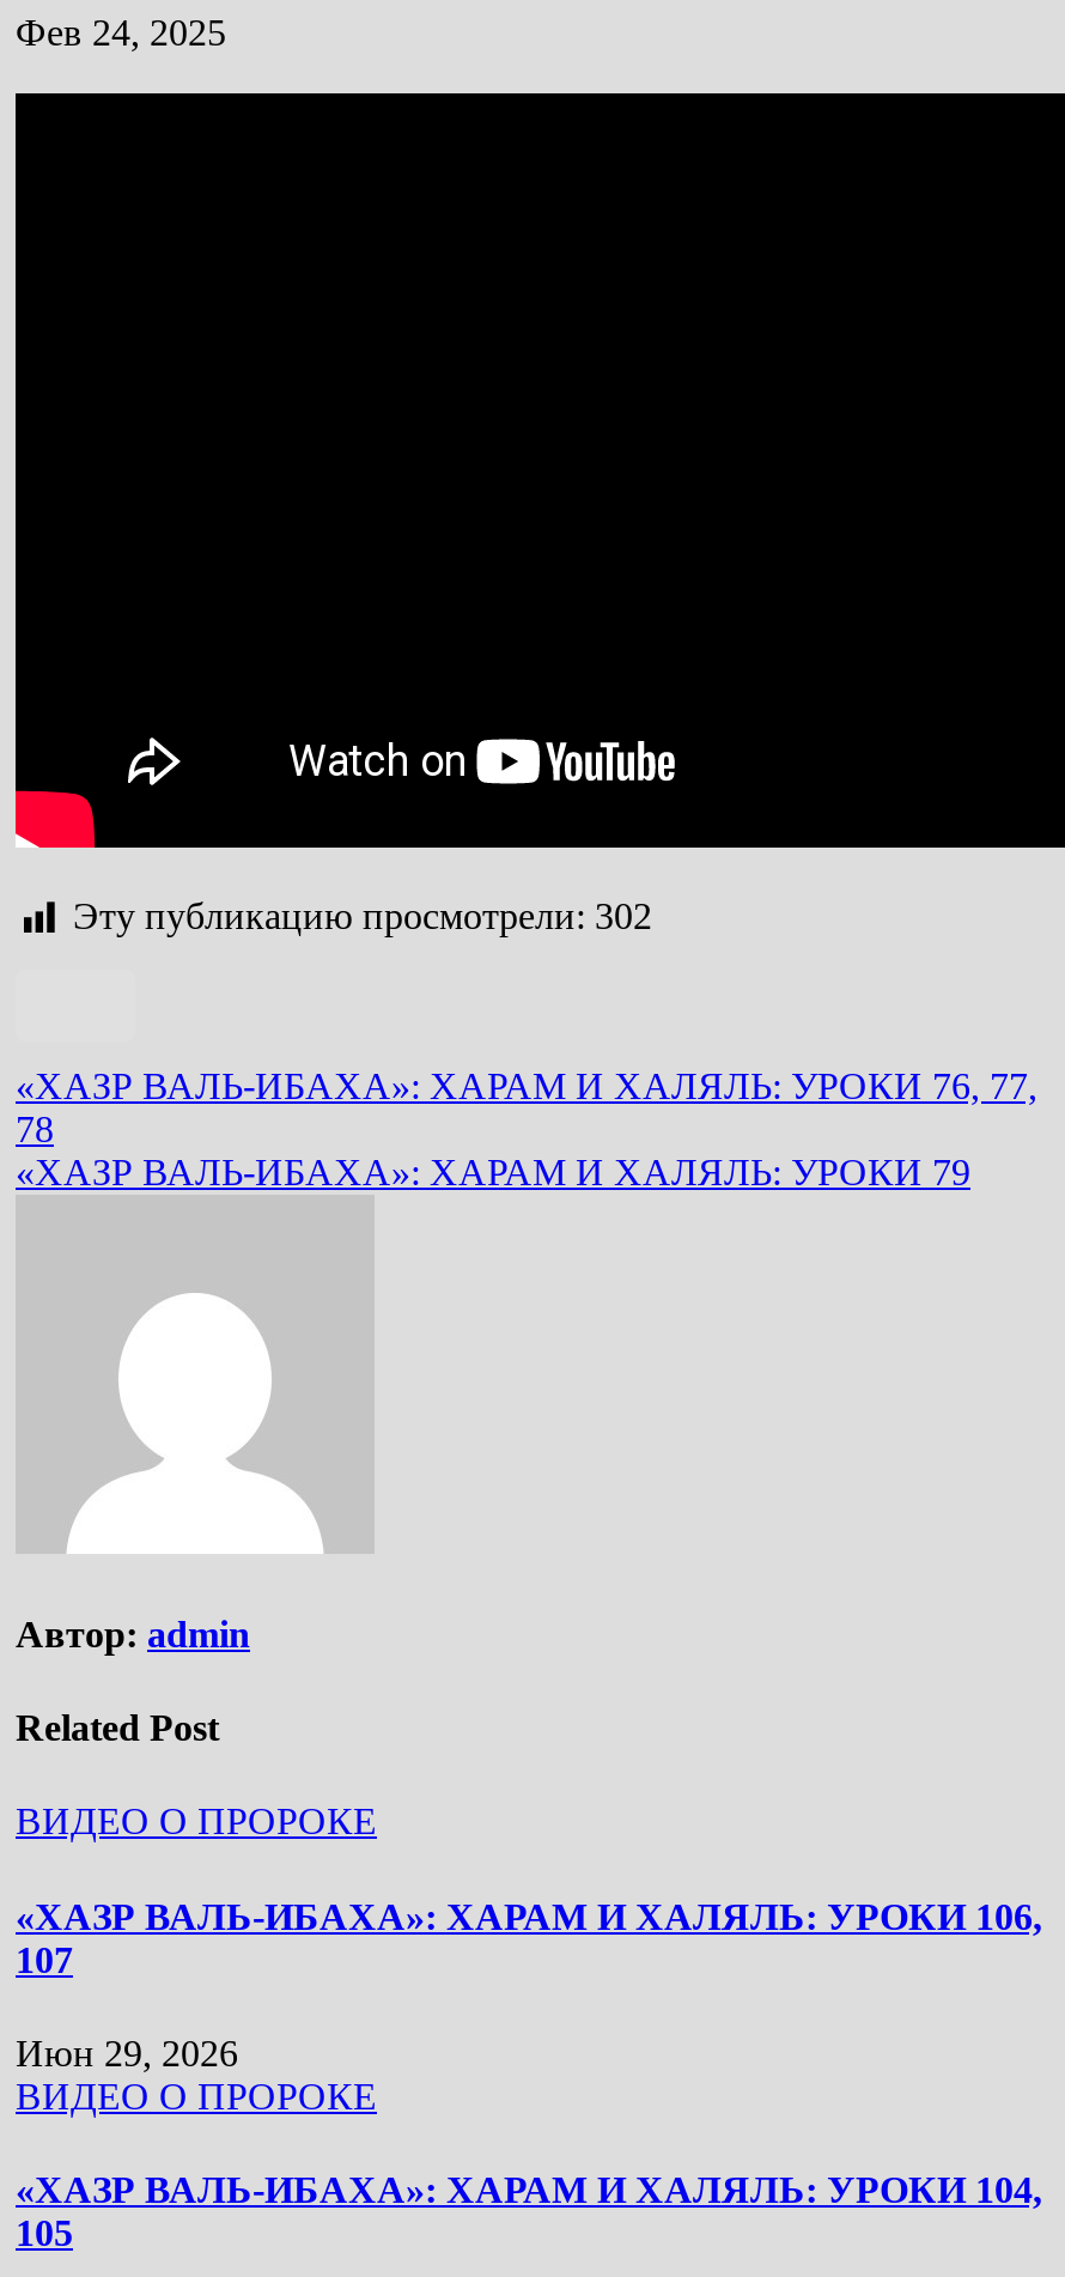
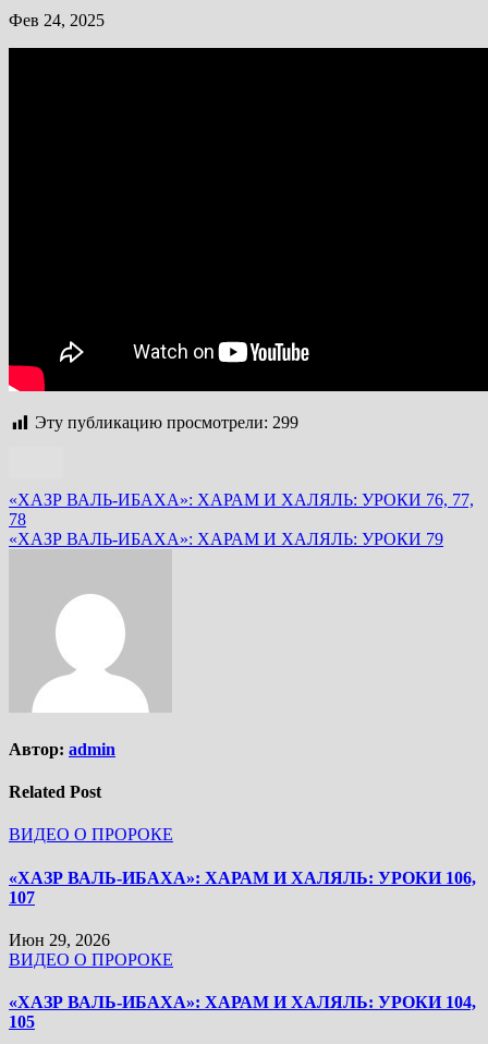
- Эту публикацию просмотрели: 302
+ Эту публикацию просмотрели: 299
